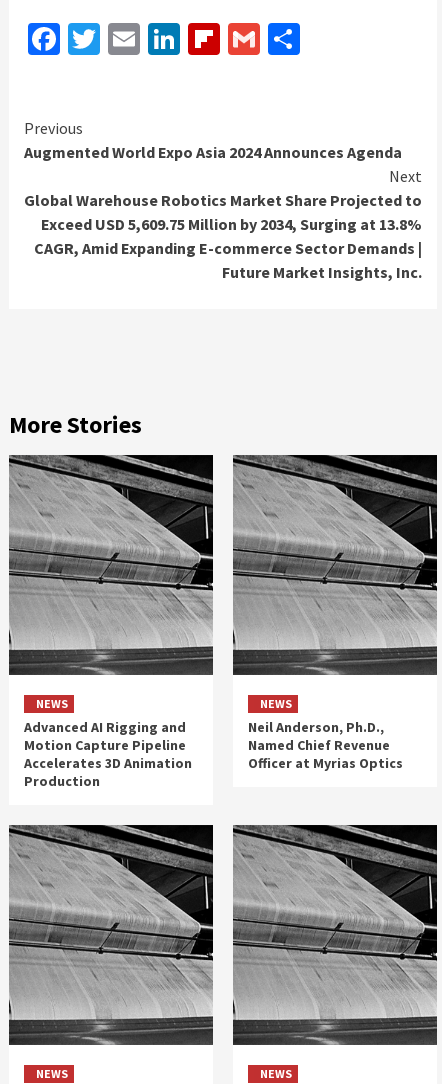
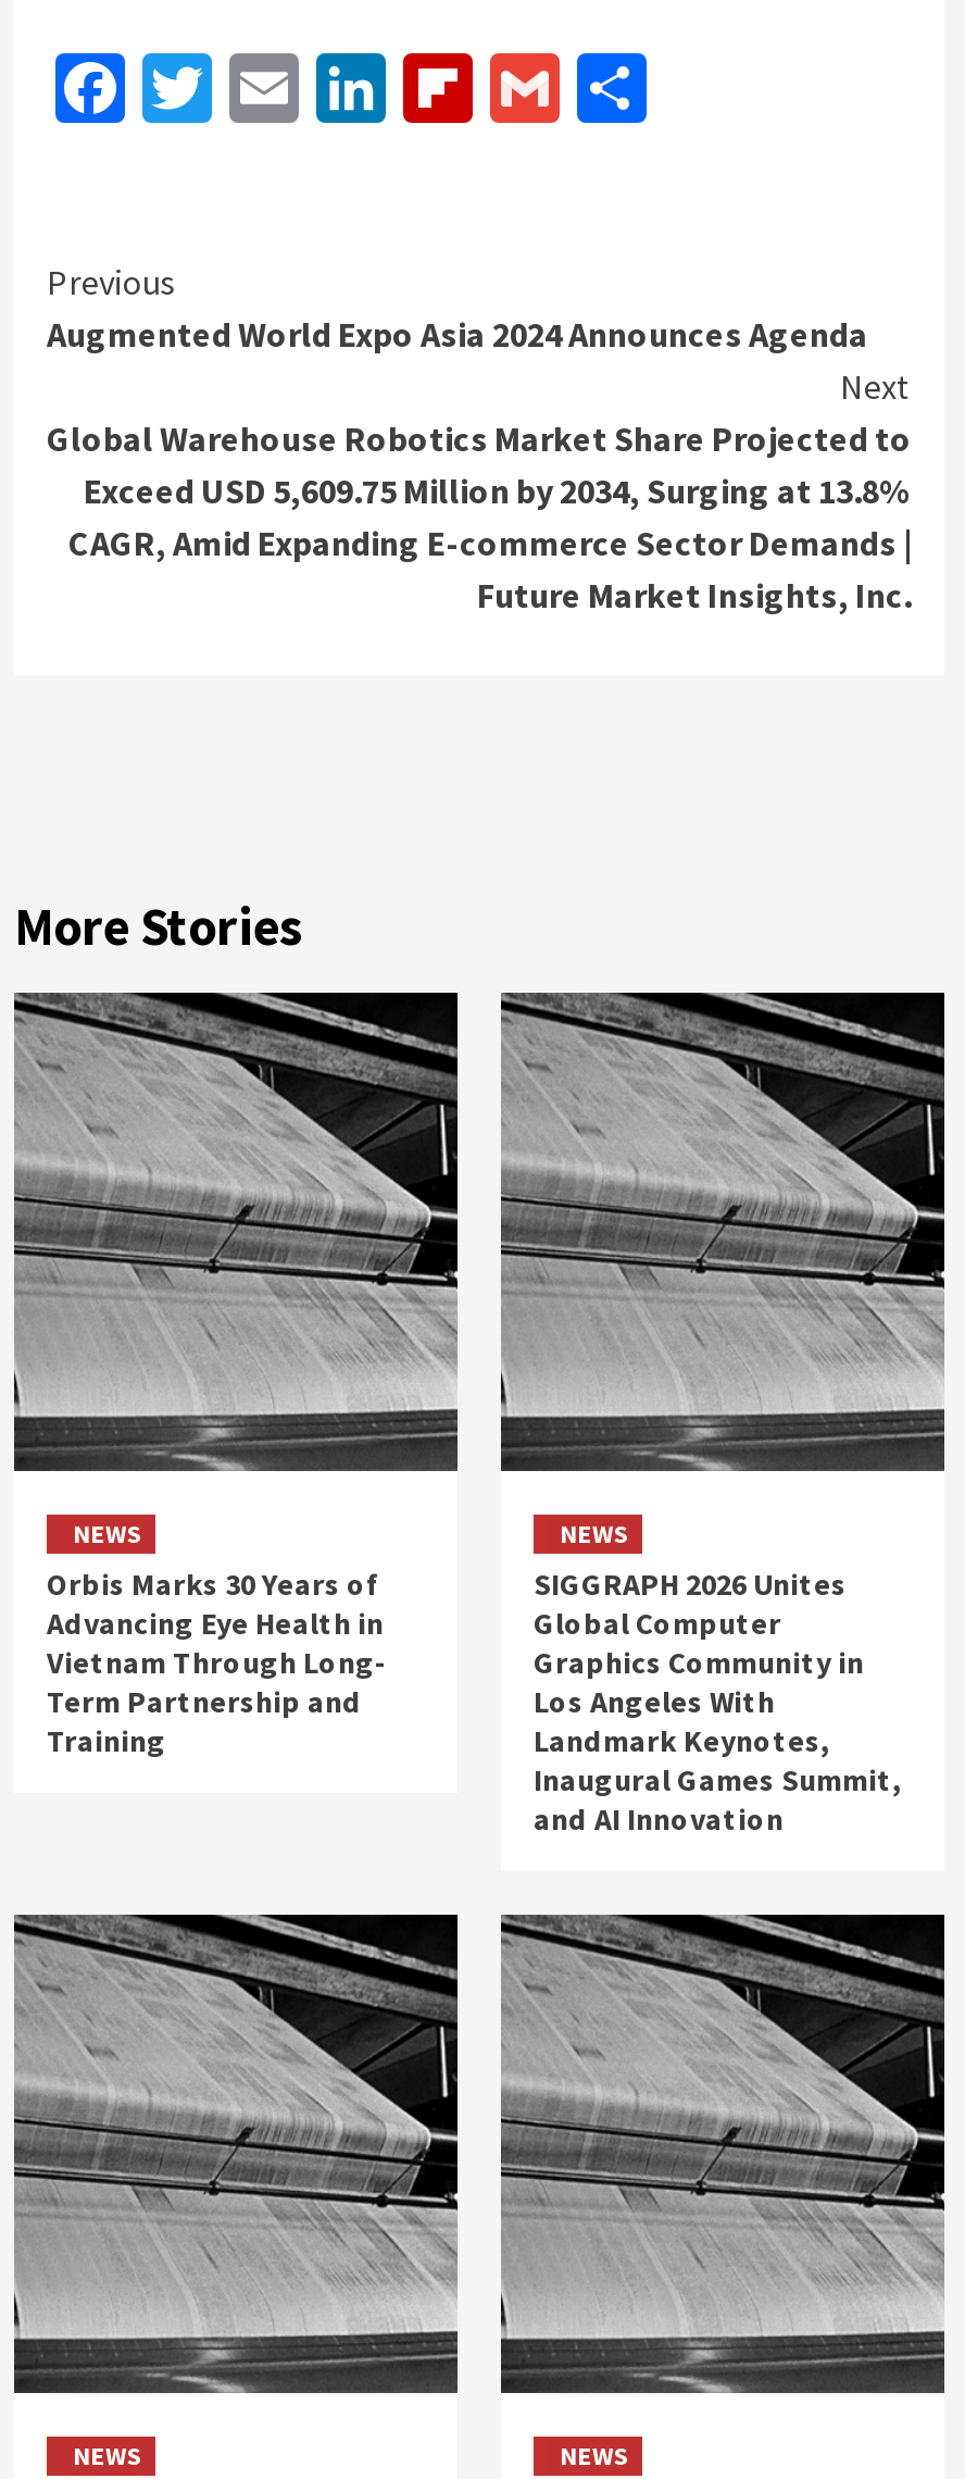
- Advanced AI Rigging and
- Motion Capture Pipeline
- Accelerates 3D Animation
- Production
+ Orbis Marks 30 Years of
+ Advancing Eye Health in
+ Vietnam Through Long-
+ Term Partnership and
+ Training

- Neil Anderson, Ph.D.,
- Named Chief Revenue
- Officer at Myrias Optics
+ SIGGRAPH 2026 Unites
+ Global Computer
+ Graphics Community in
+ Los Angeles With
+ Landmark Keynotes,
+ Inaugural Games Summit,
+ and AI Innovation
